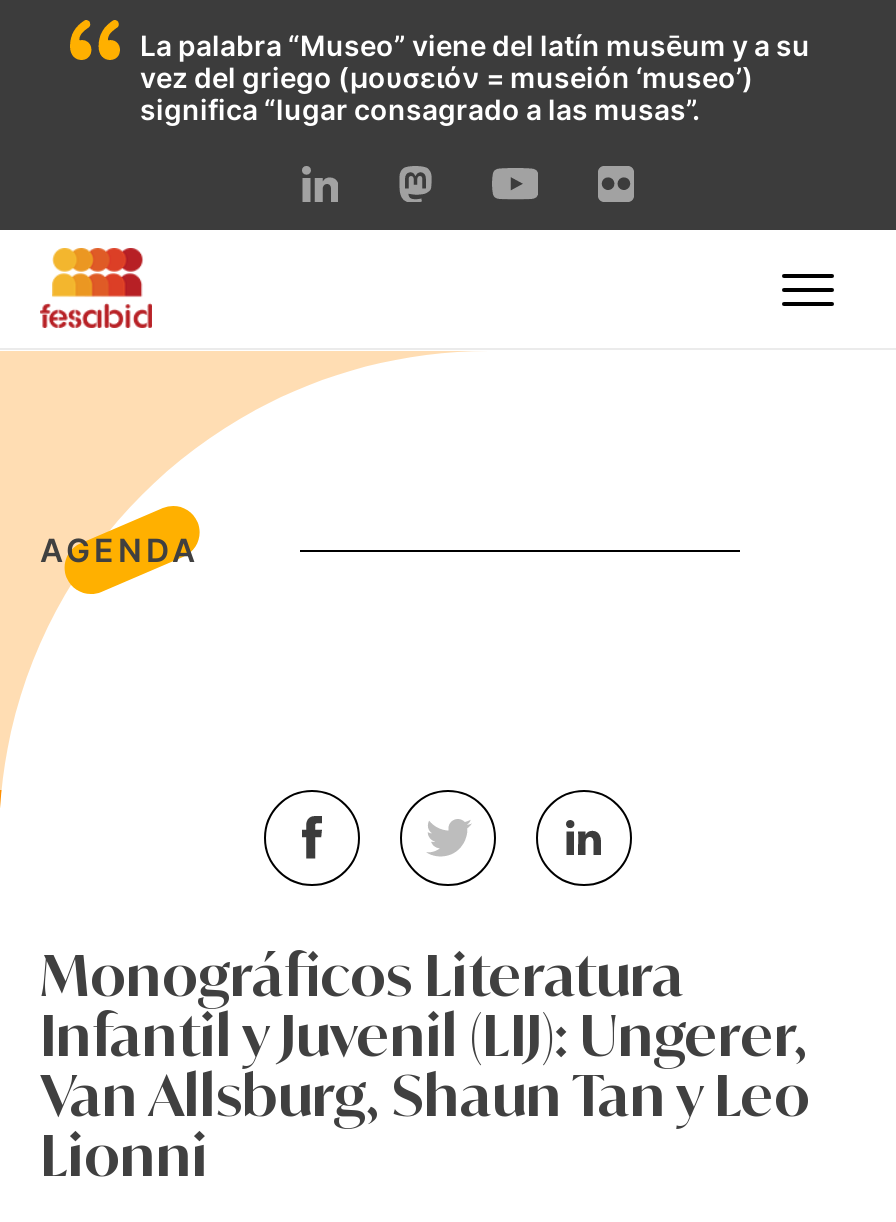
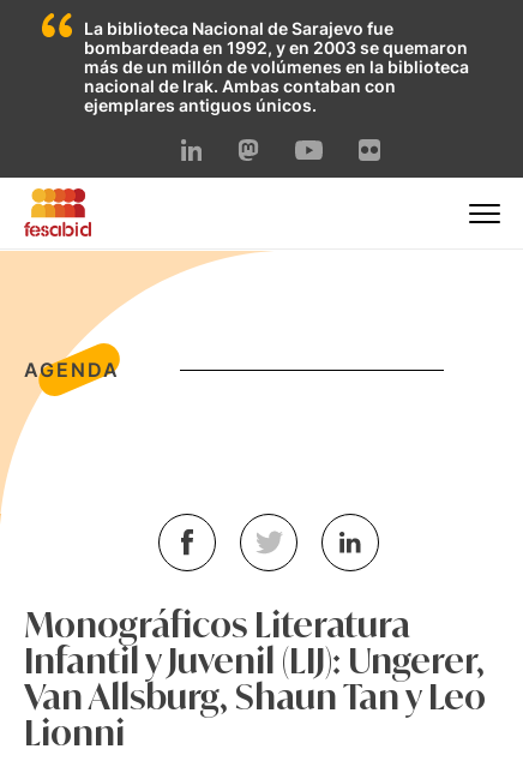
- La palabra “Museo” viene del latín musēum y a su
- vez del griego (μουσειόν = museión ‘museo’)
- significa “lugar consagrado a las musas”.
+ La biblioteca Nacional de Sarajevo fue
+ bombardeada en 1992, y en 2003 se quemaron
+ más de un millón de volúmenes en la biblioteca
+ nacional de Irak. Ambas contaban con
+ ejemplares antiguos únicos.
